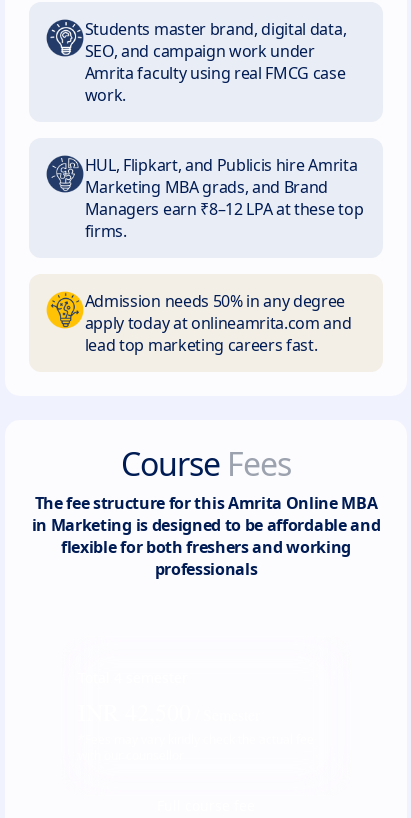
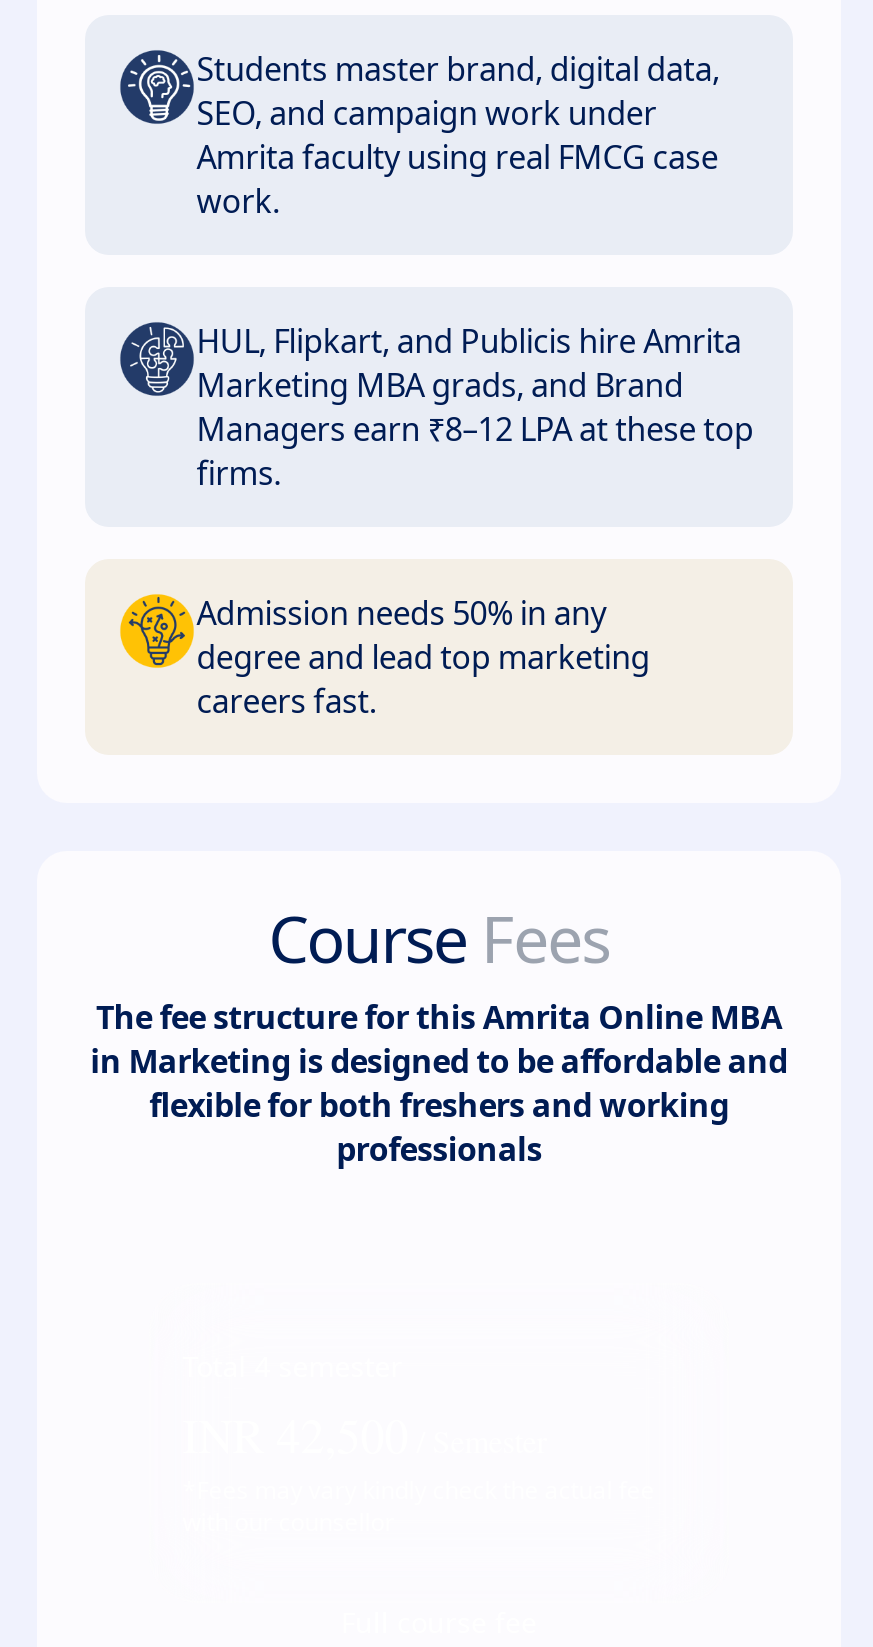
- Admission needs 50% in any degree
- apply today at onlineamrita.com and
- lead top marketing careers fast.
+ Admission needs 50% in any
+ degree and lead top marketing
+ careers fast.
